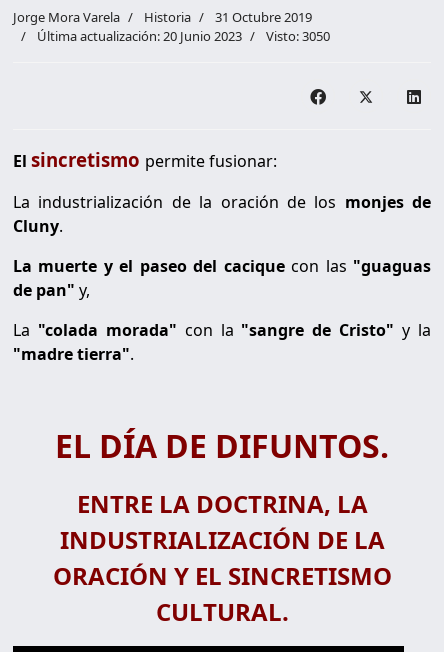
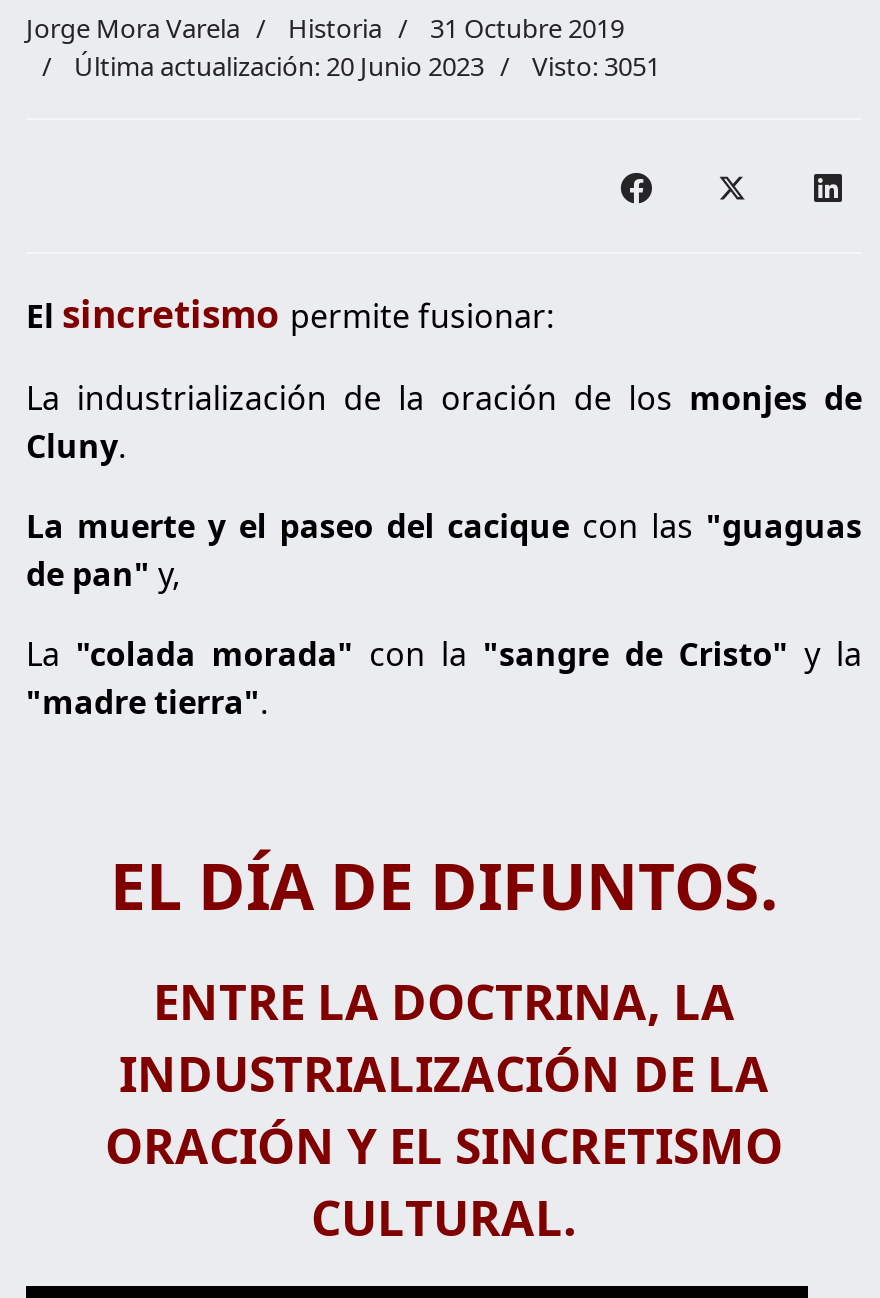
- Última actualización: 20 Junio 2023 Visto: 3050
+ Última actualización: 20 Junio 2023 Visto: 3051
